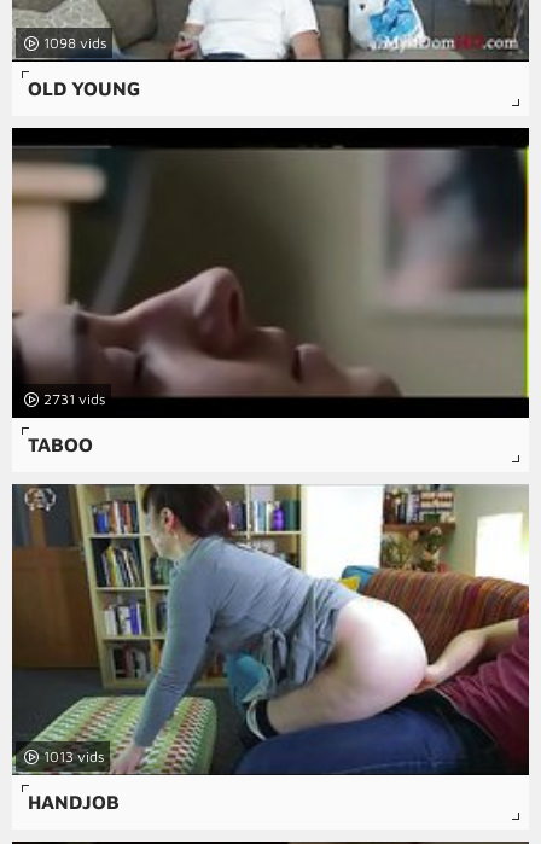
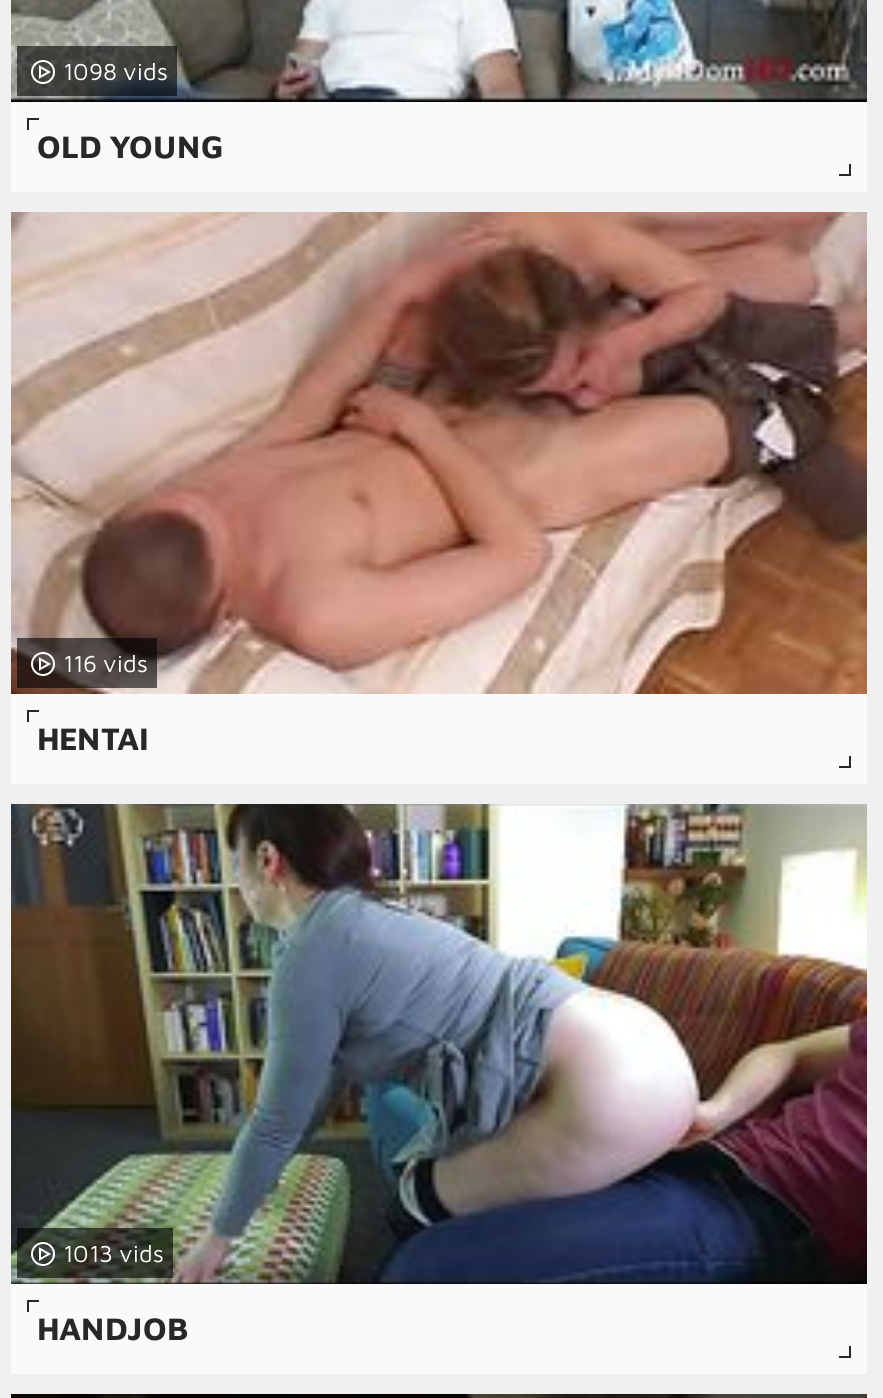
- [image]
- 2731
+ [image]
+ 116

- TABOO
+ HENTAI
